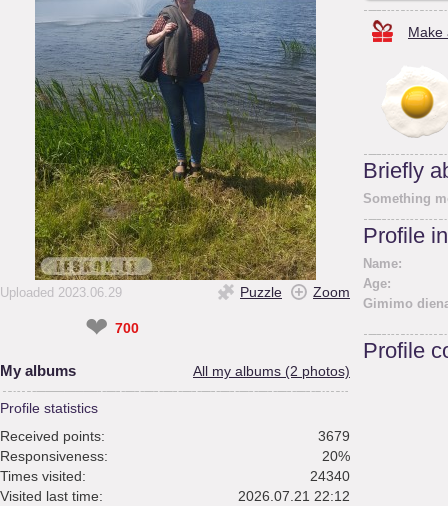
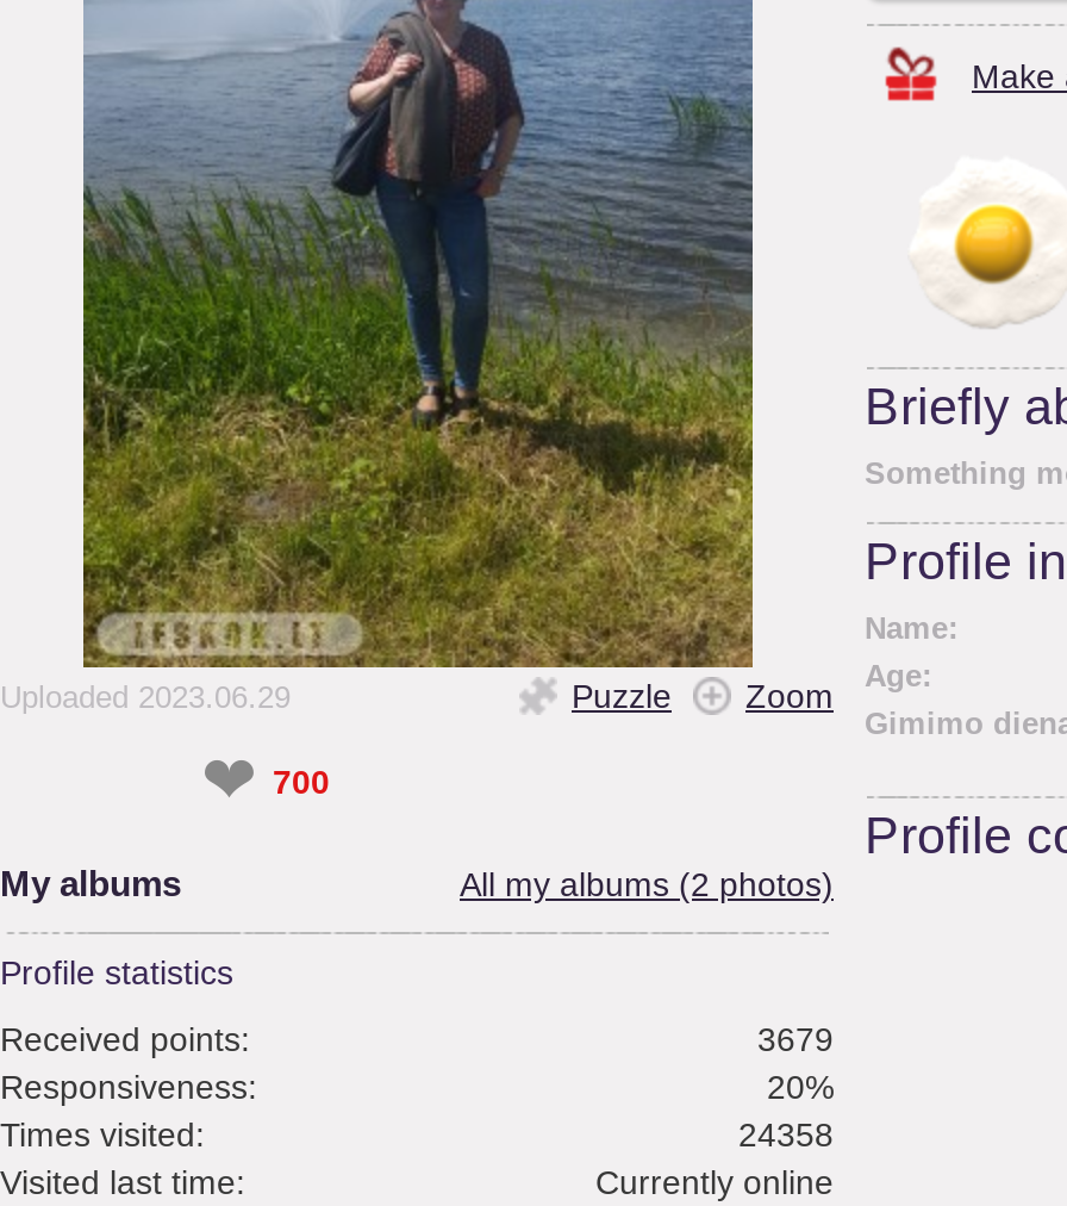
- 24340
+ 24358

- 2026.07.21 22:12
+ Currently online
